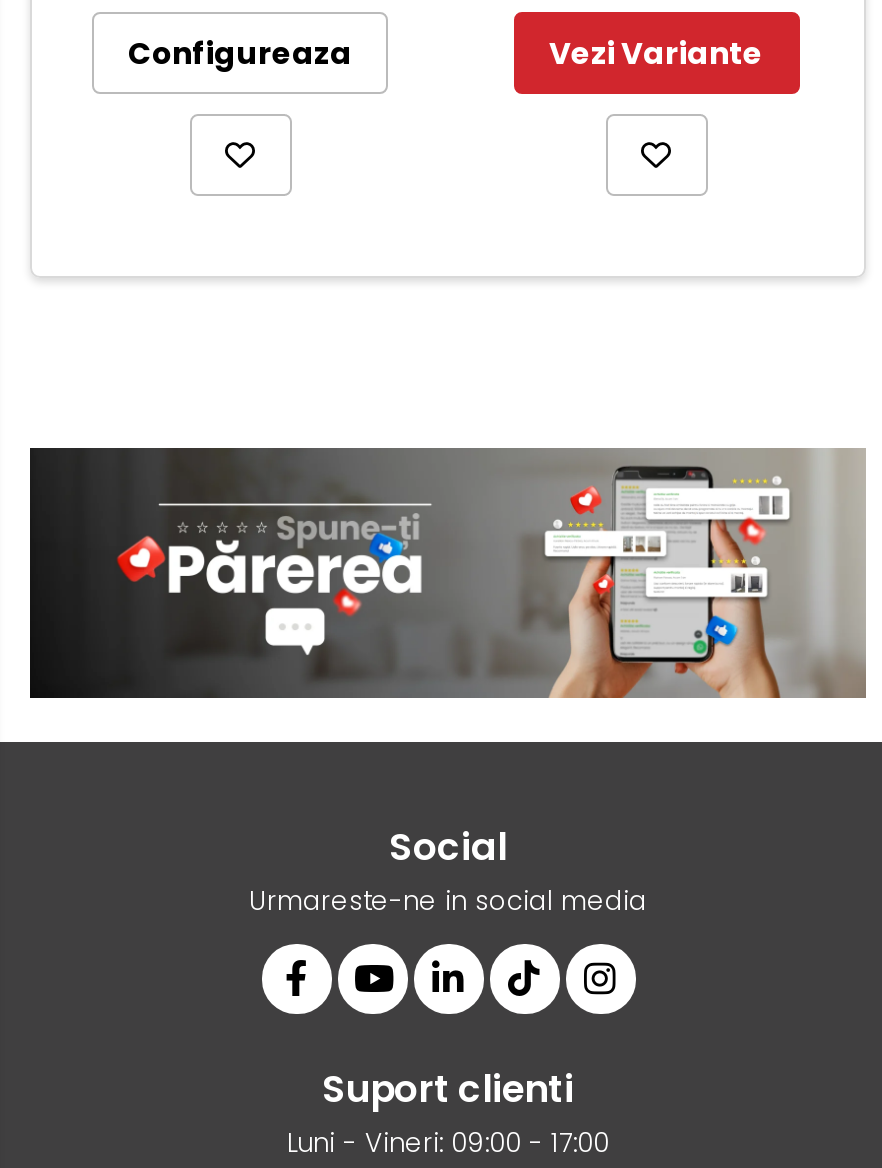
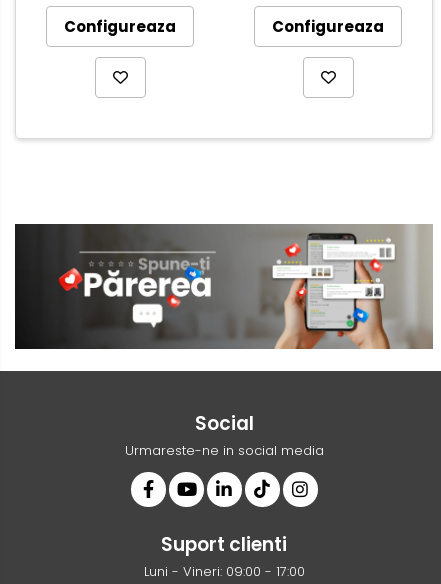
- Vezi Variante
+ Configureaza
